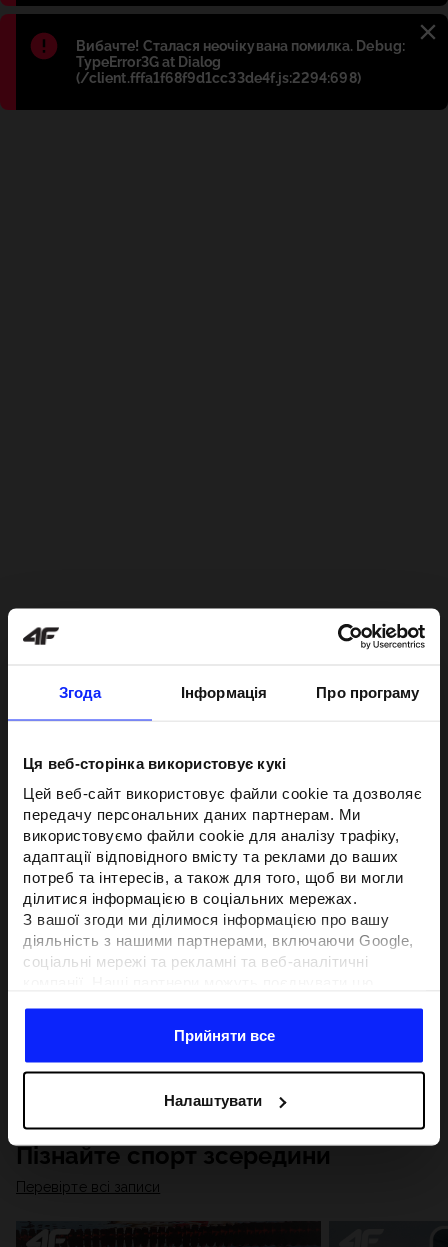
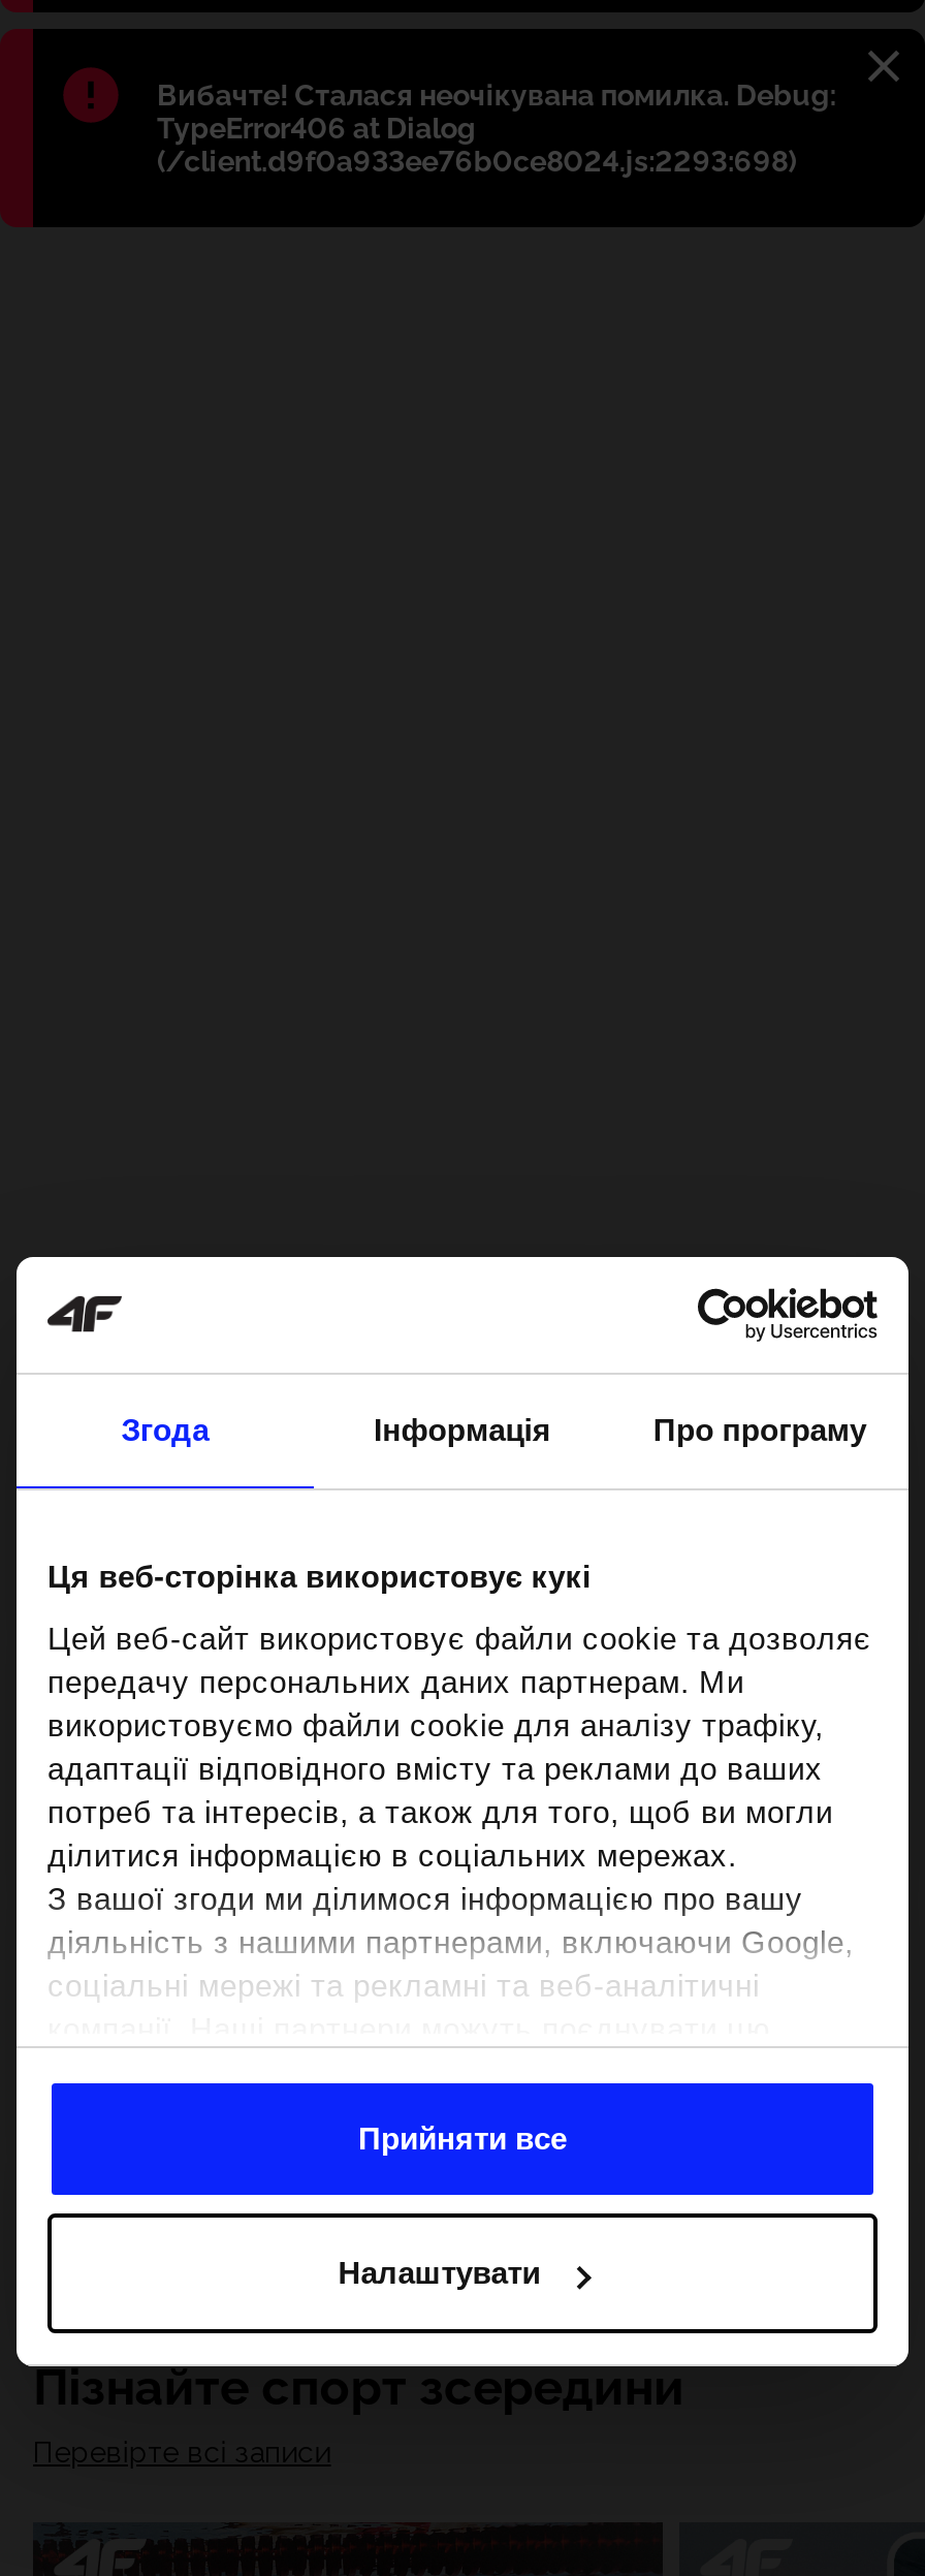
- TypeError3G at Dialog
- (/client.fffa1f68f9d1cc33de4f.js:2294:698)
+ TypeError406 at Dialog
+ (/client.d9f0a933ee76b0ce8024.js:2293:698)
